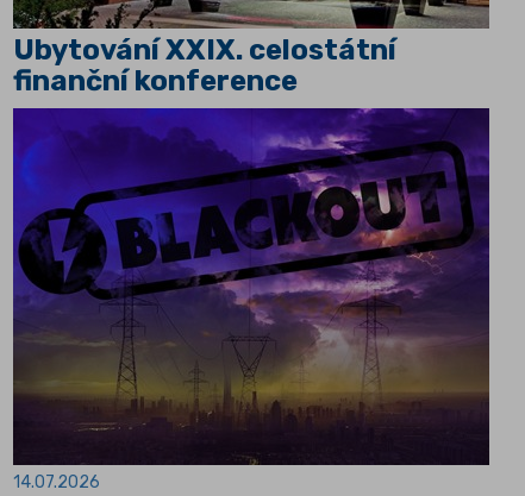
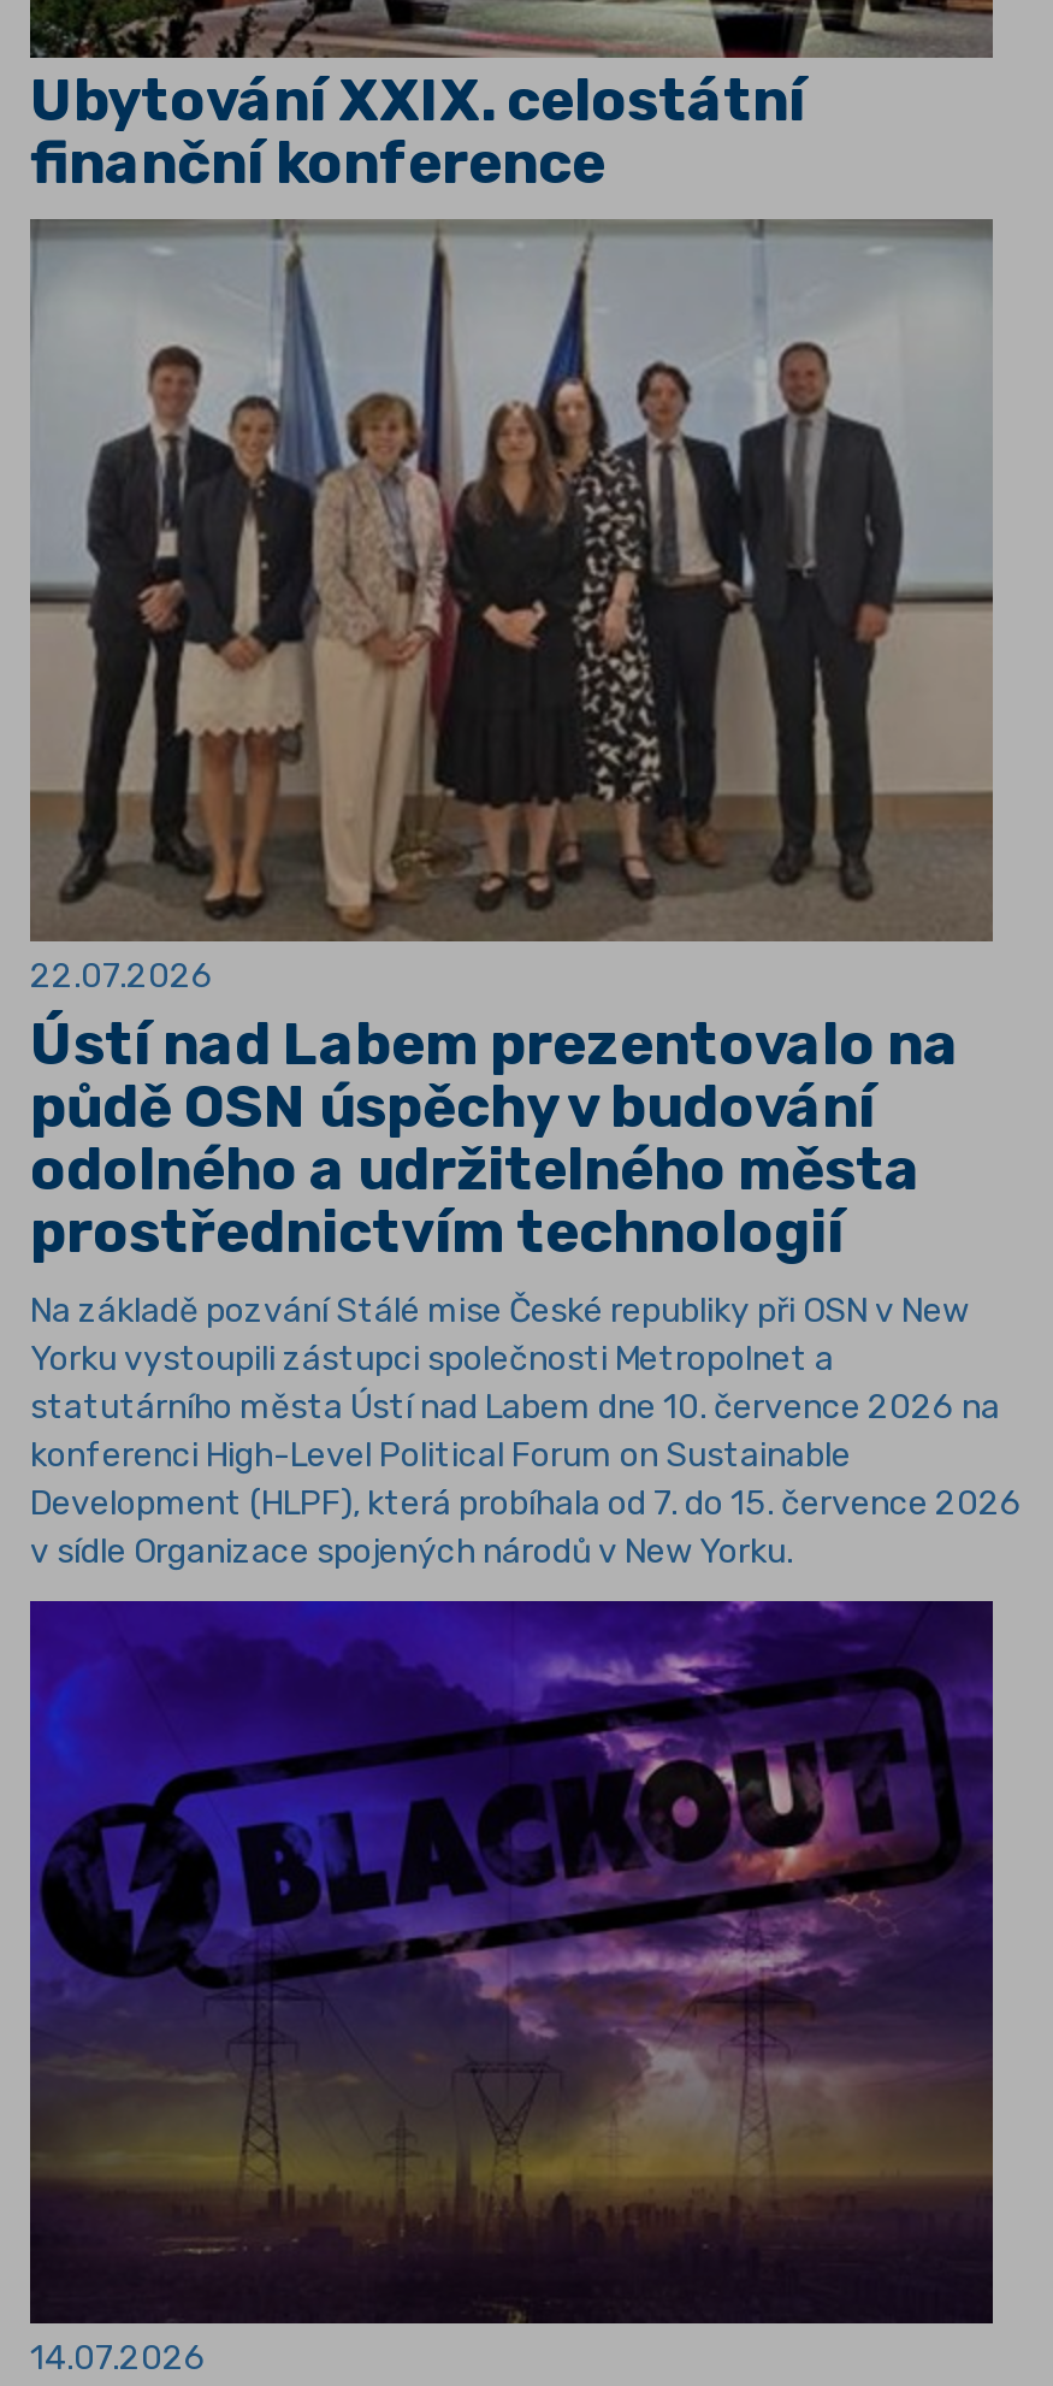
+ [image]
+ 22.07.2026
+ Ústí nad Labem prezentovalo na
+ půdě OSN úspěchy v budování
+ odolného a udržitelného města
+ prostřednictvím technologií
+ Na základě pozvání Stálé mise České republiky při OSN v New
+ Yorku vystoupili zástupci společnosti Metropolnet a
+ statutárního města Ústí nad Labem dne 10. července 2026 na
+ konferenci High-Level Political Forum on Sustainable
+ Development (HLPF), která probíhala od 7. do 15. července 2026
+ v sídle Organizace spojených národů v New Yorku.
